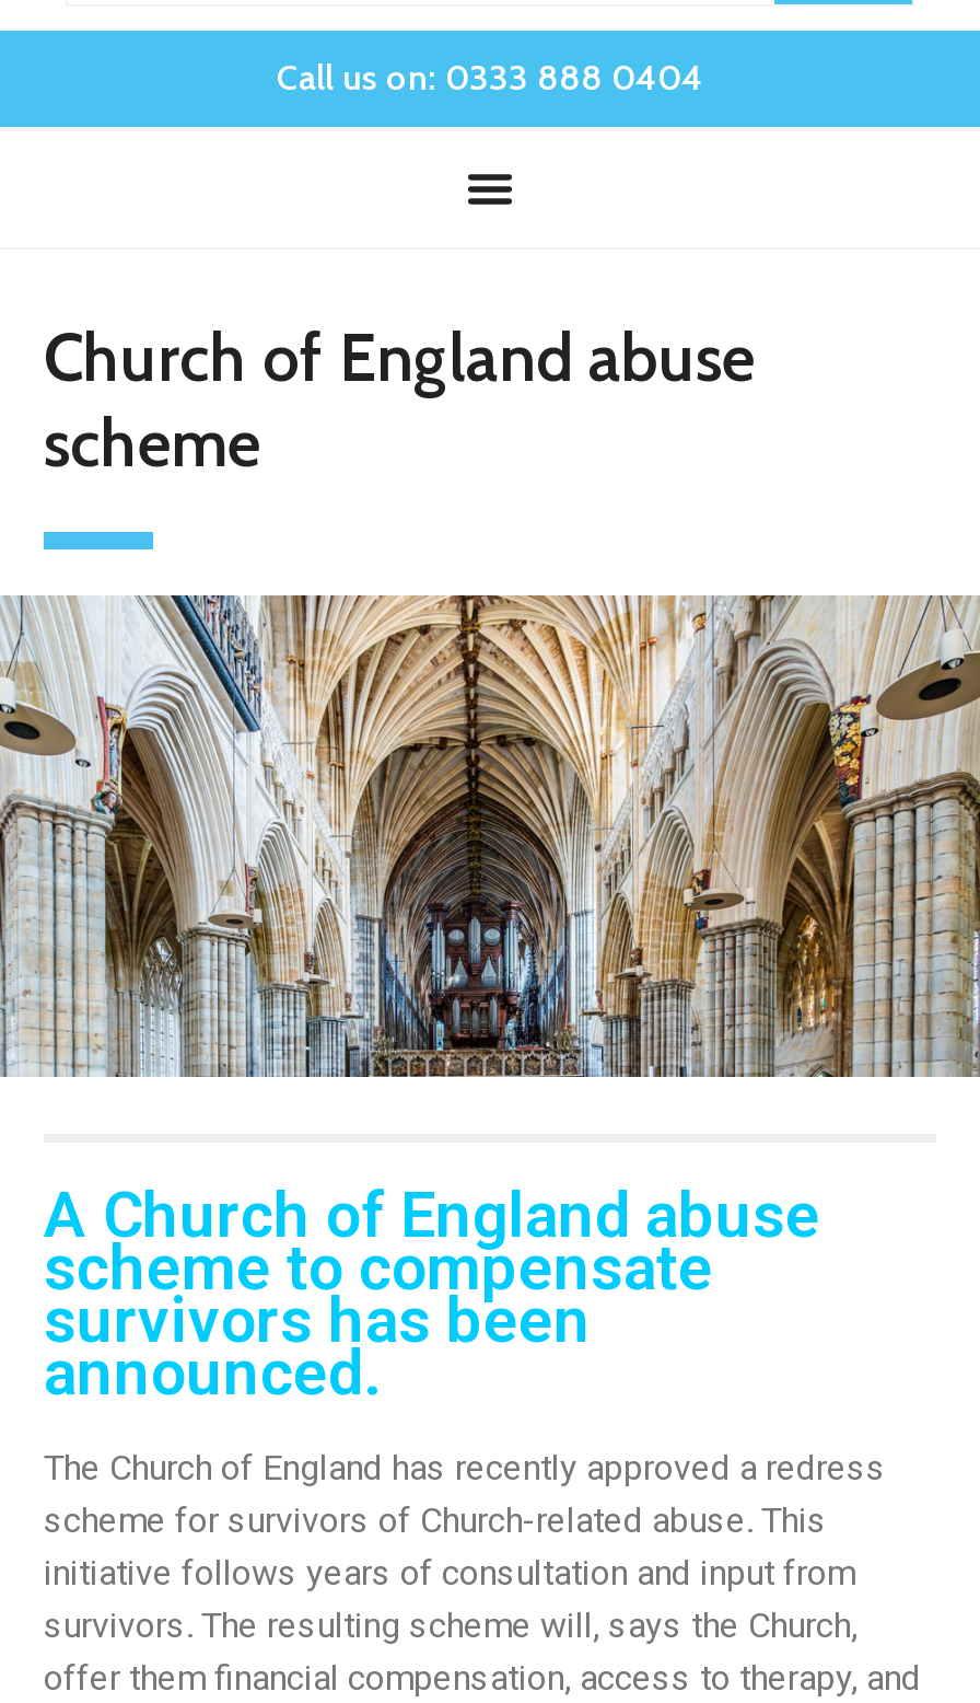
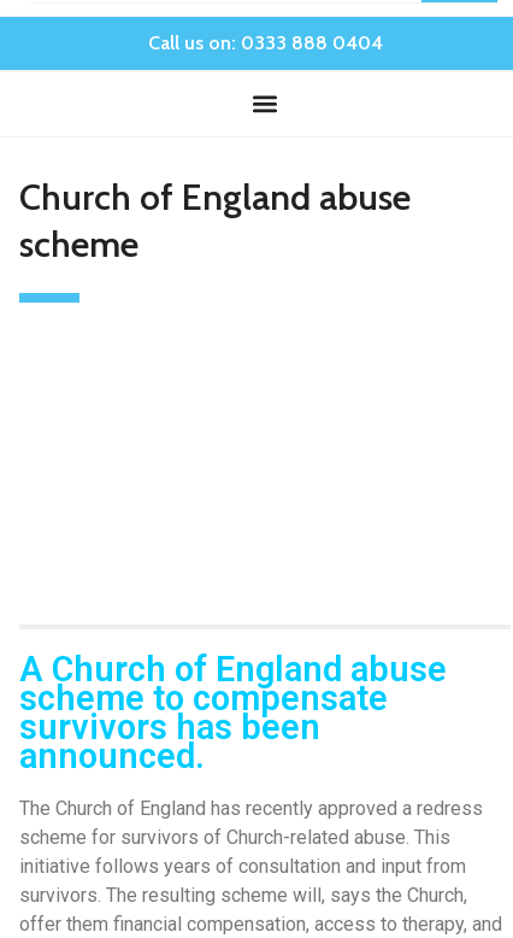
- [image]
